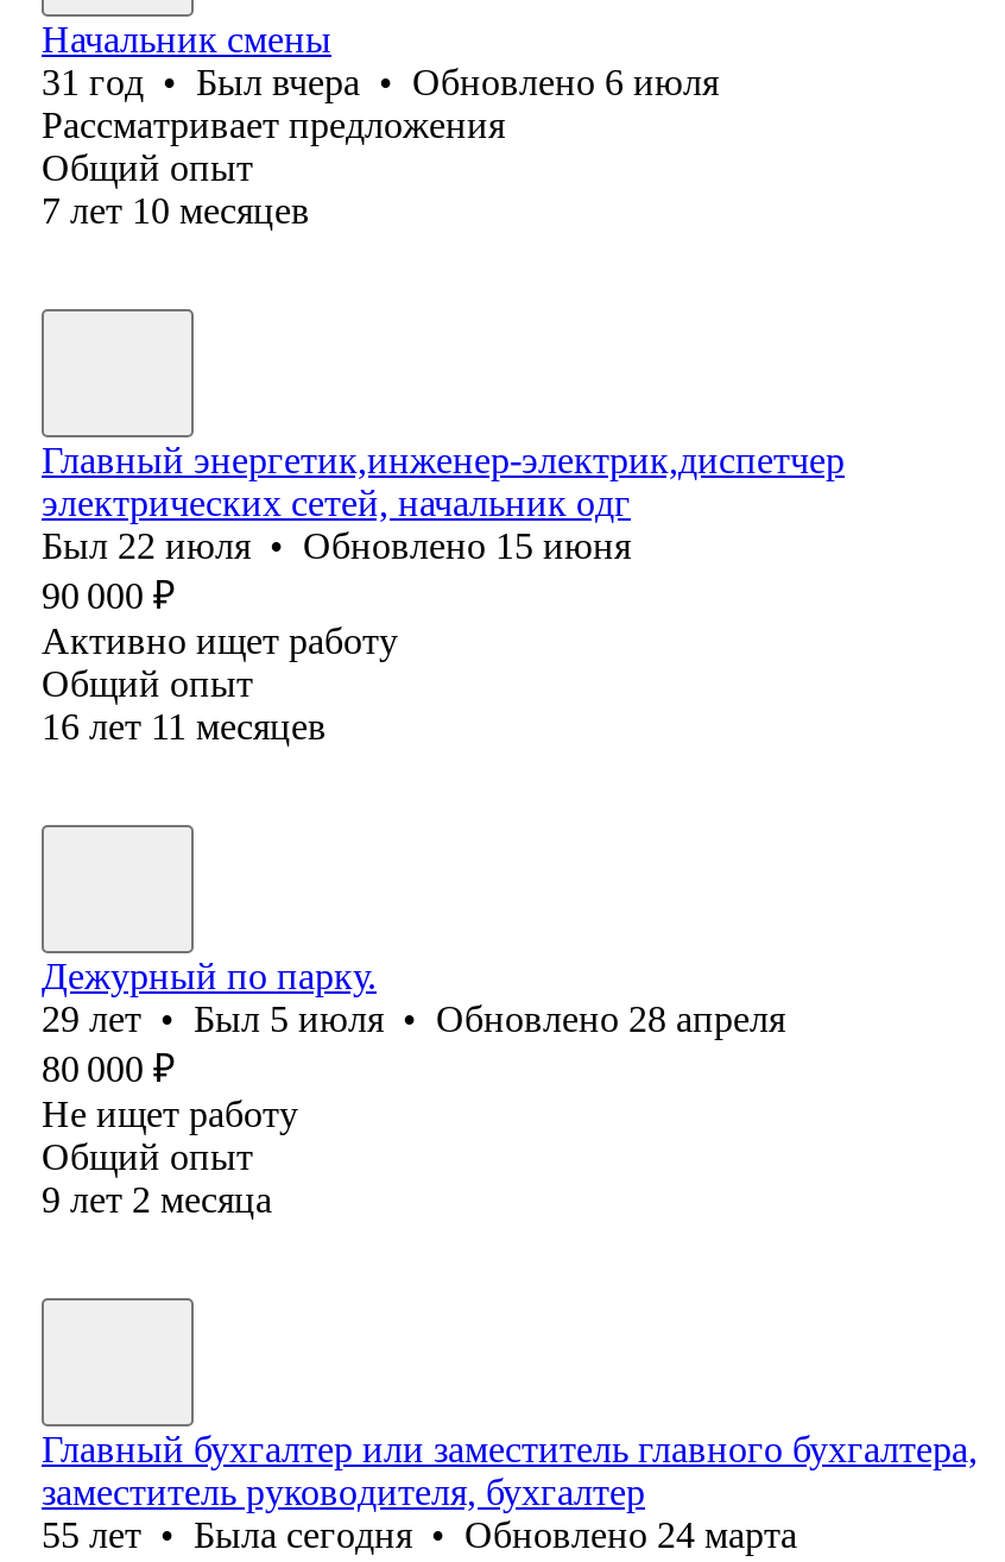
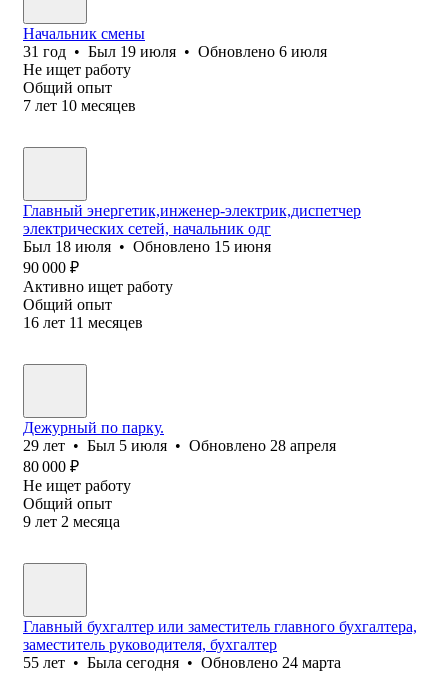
- 31 год • Был вчера • Обновлено 6 июля
- Рассматривает предложения
+ 31 год • Был 19 июля • Обновлено 6 июля
+ Не ищет работу

- Был 22 июля • Обновлено 15 июня
+ Был 18 июля • Обновлено 15 июня
